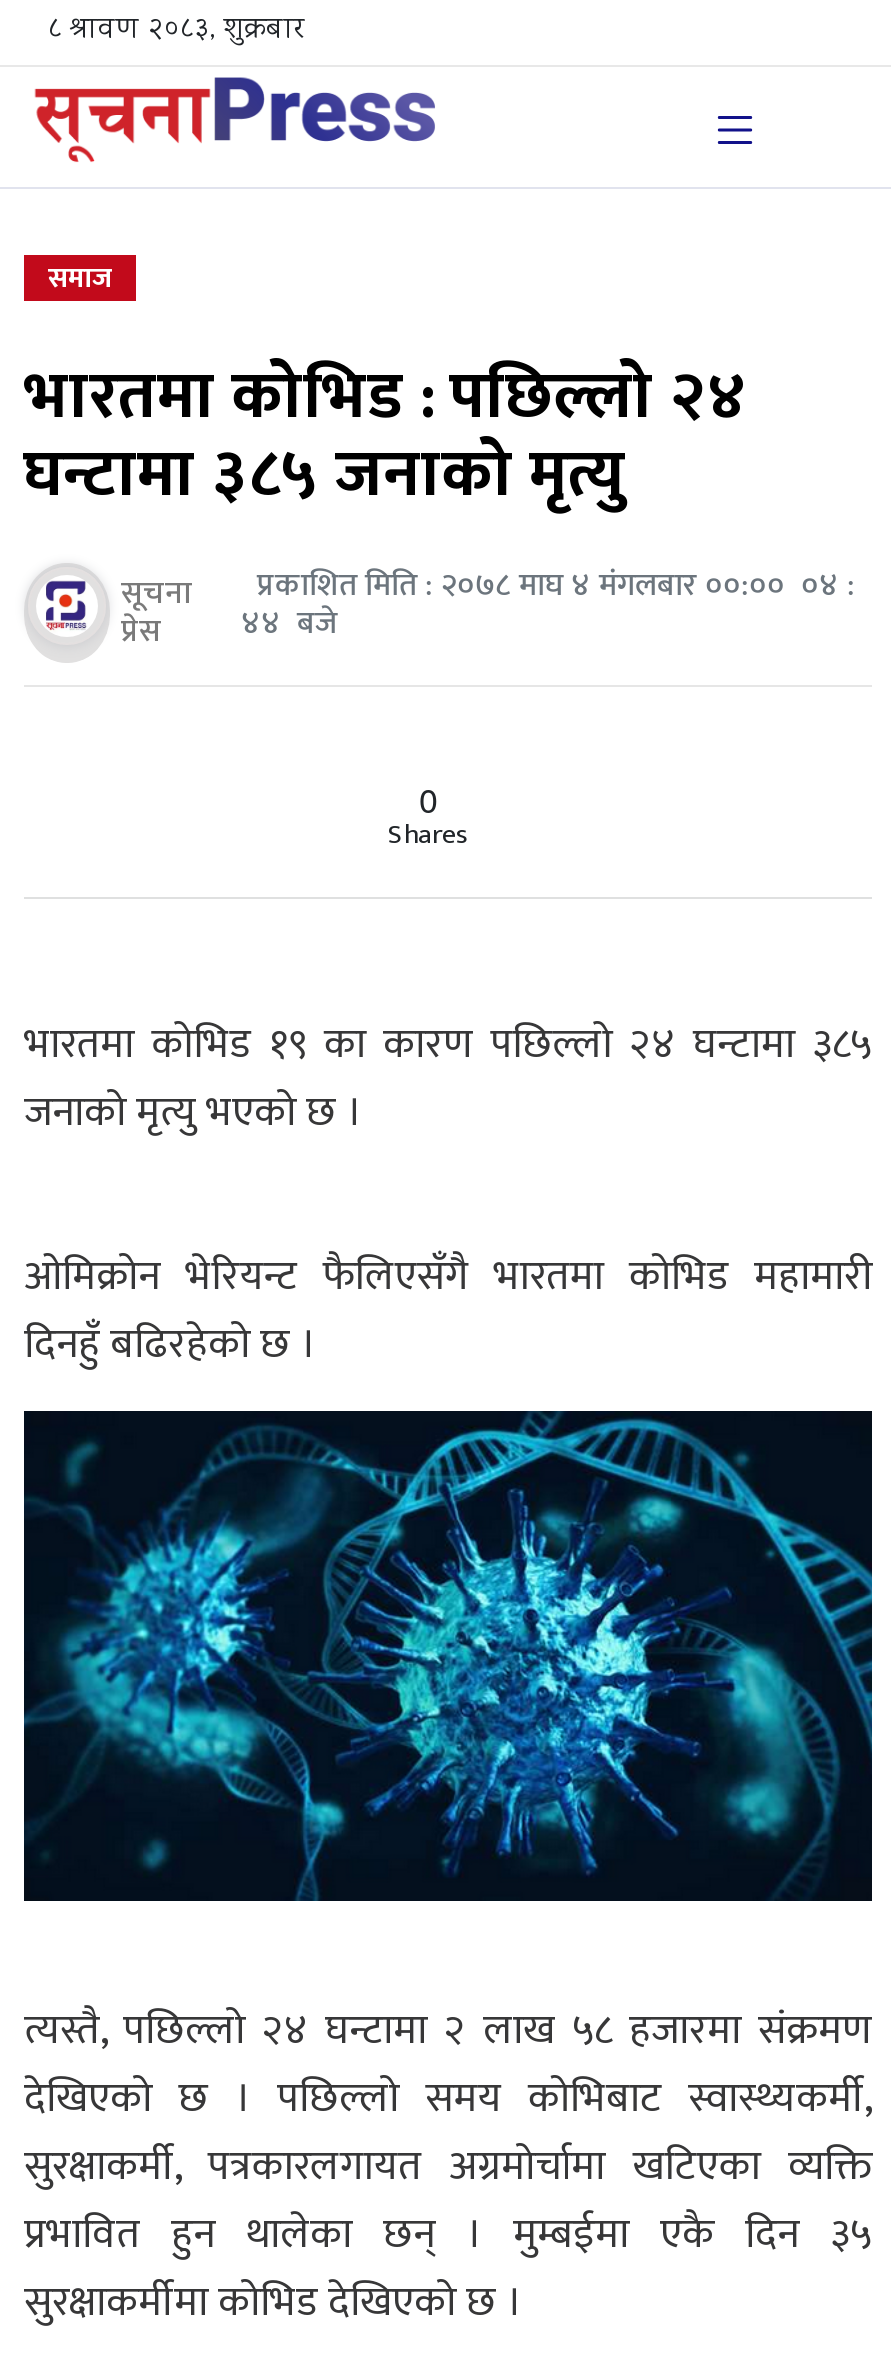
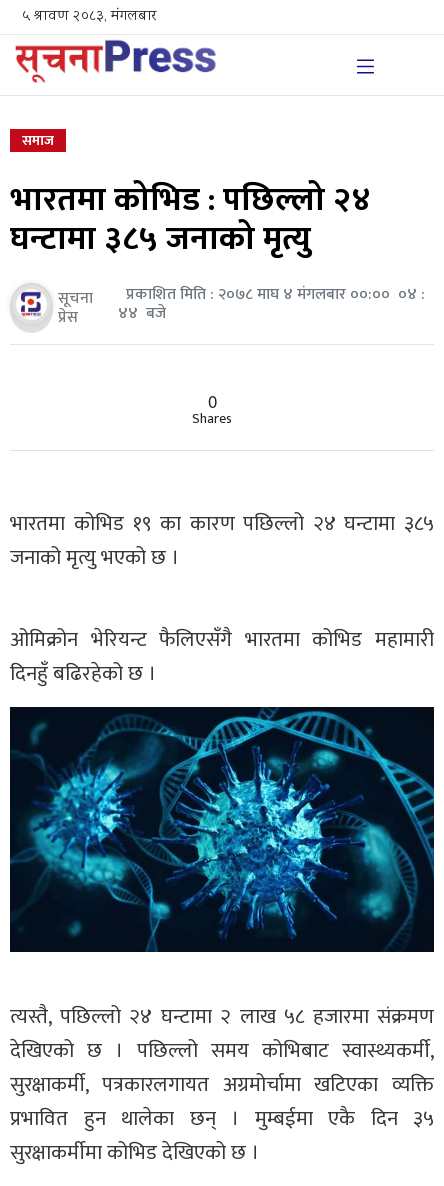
- ८ श्रावण २०८३, शुक्रबार
+ ५ श्रावण २०८३, मंगलबार
